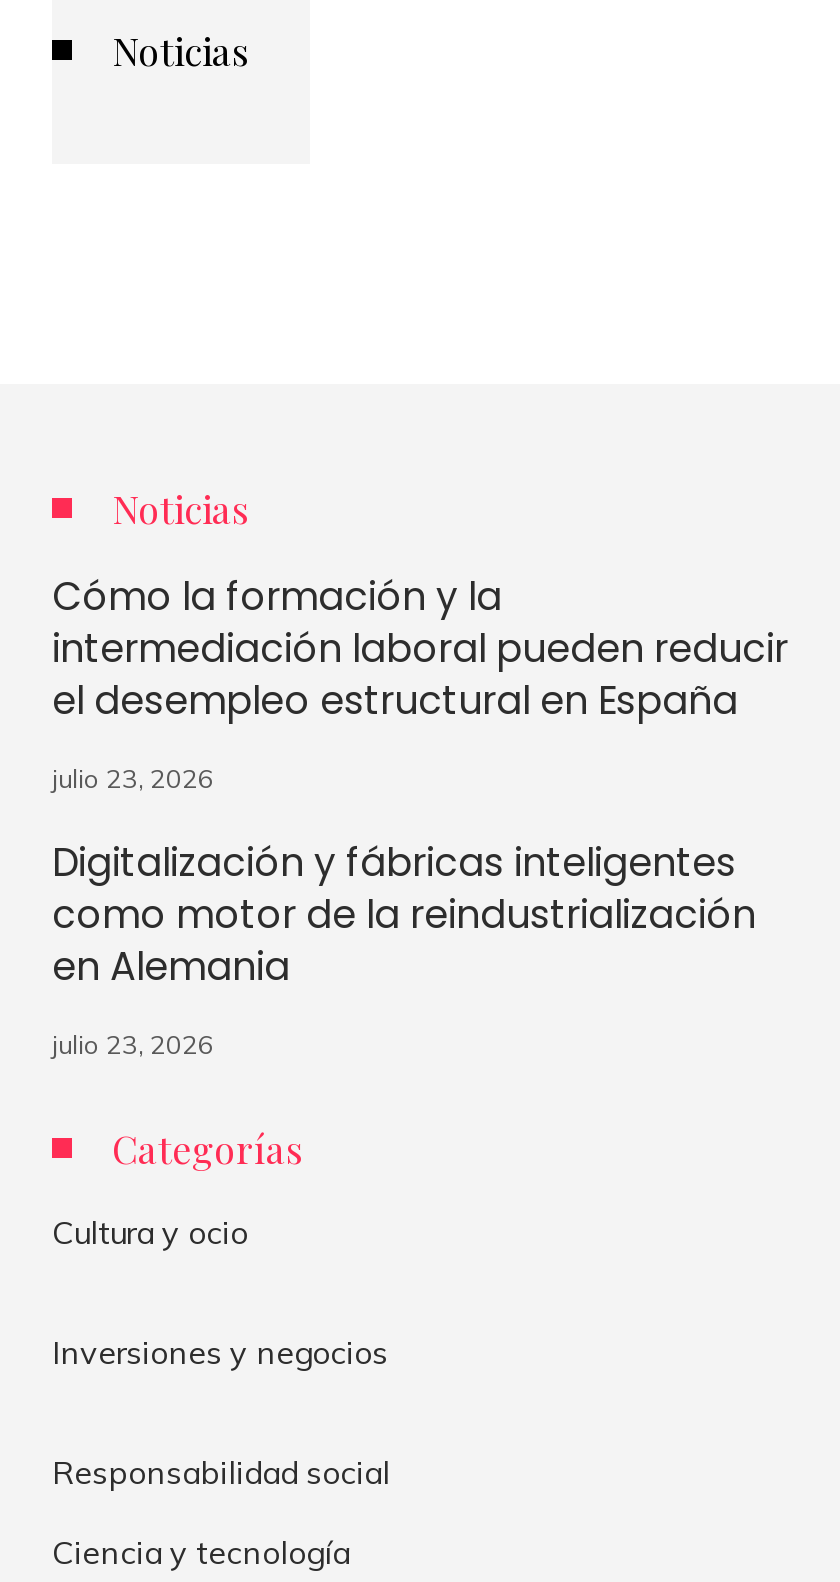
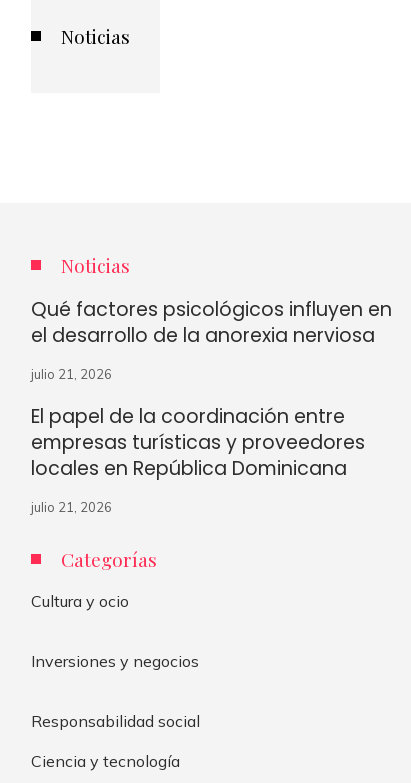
- Cómo la formación y la
- intermediación laboral pueden reducir
- el desempleo estructural en España
+ Qué factores psicológicos influyen en
+ el desarrollo de la anorexia nerviosa

- julio 23, 2026
+ julio 21, 2026

- Digitalización y fábricas inteligentes
- como motor de la reindustrialización
- en Alemania
+ El papel de la coordinación entre
+ empresas turísticas y proveedores
+ locales en República Dominicana

- julio 23, 2026
+ julio 21, 2026
